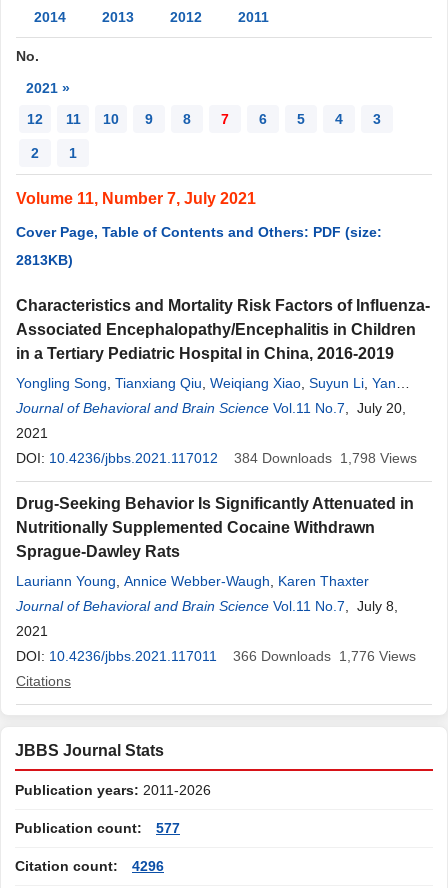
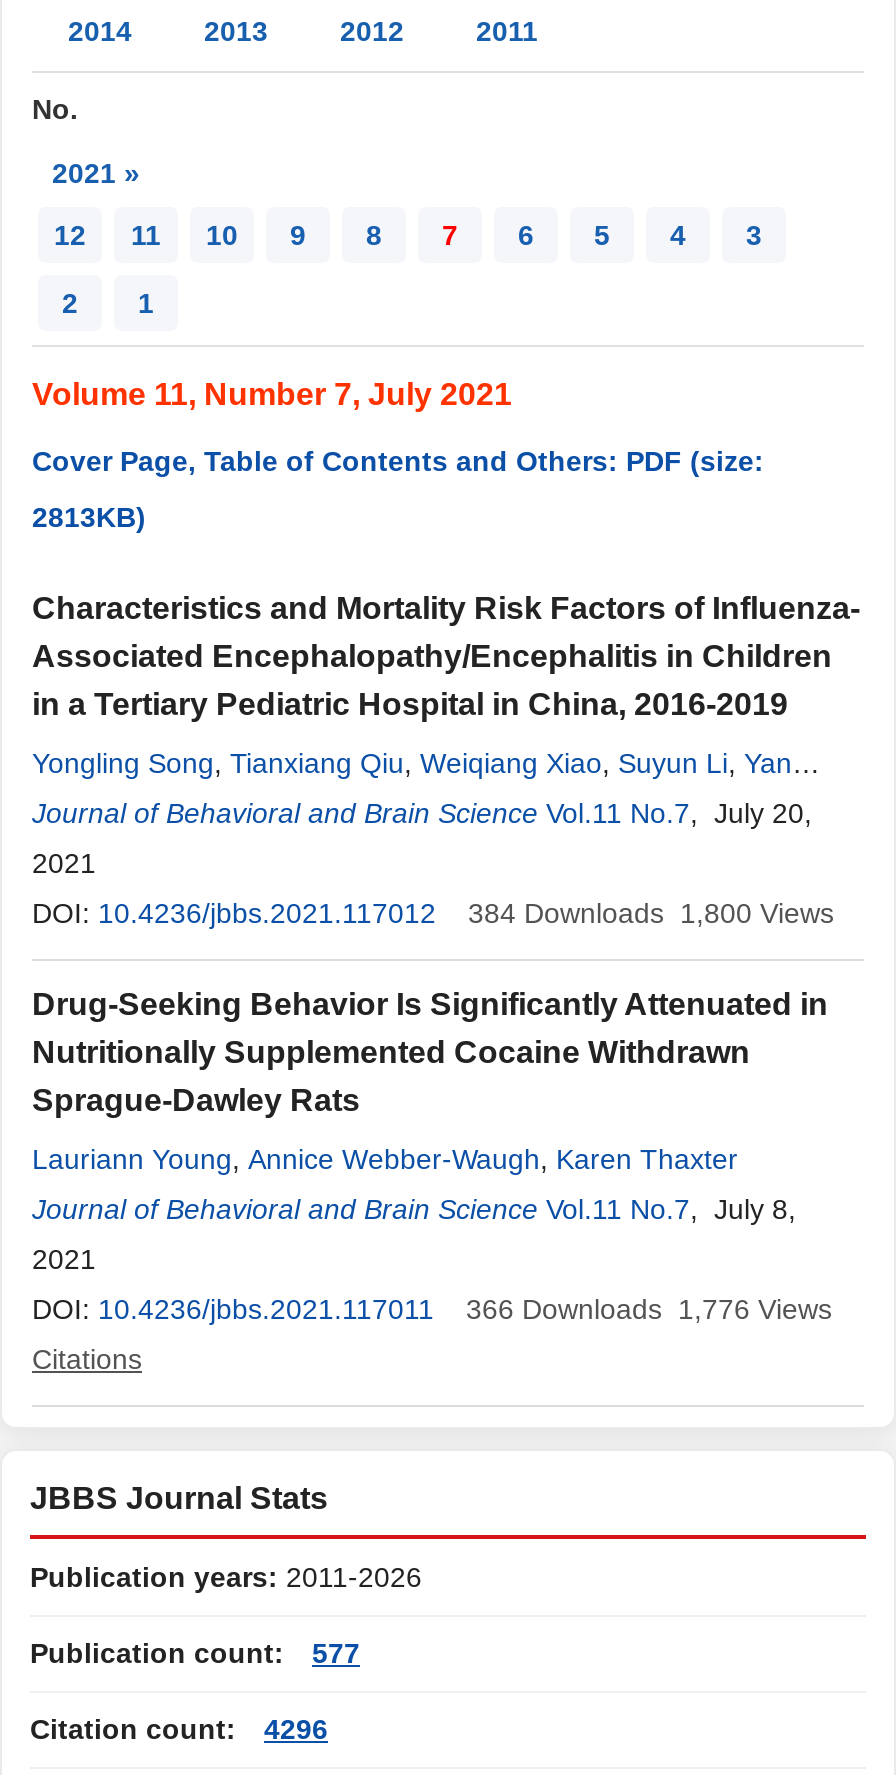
- 384 Downloads 1,798 Views
+ 384 Downloads 1,800 Views
